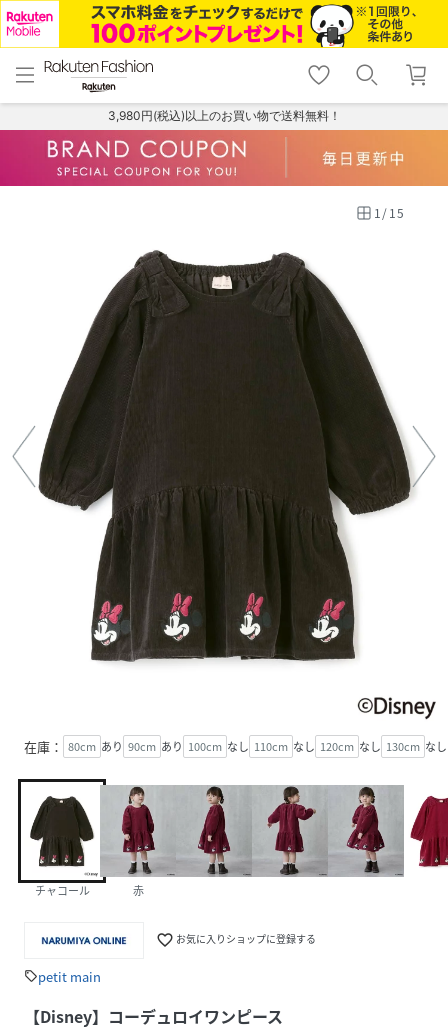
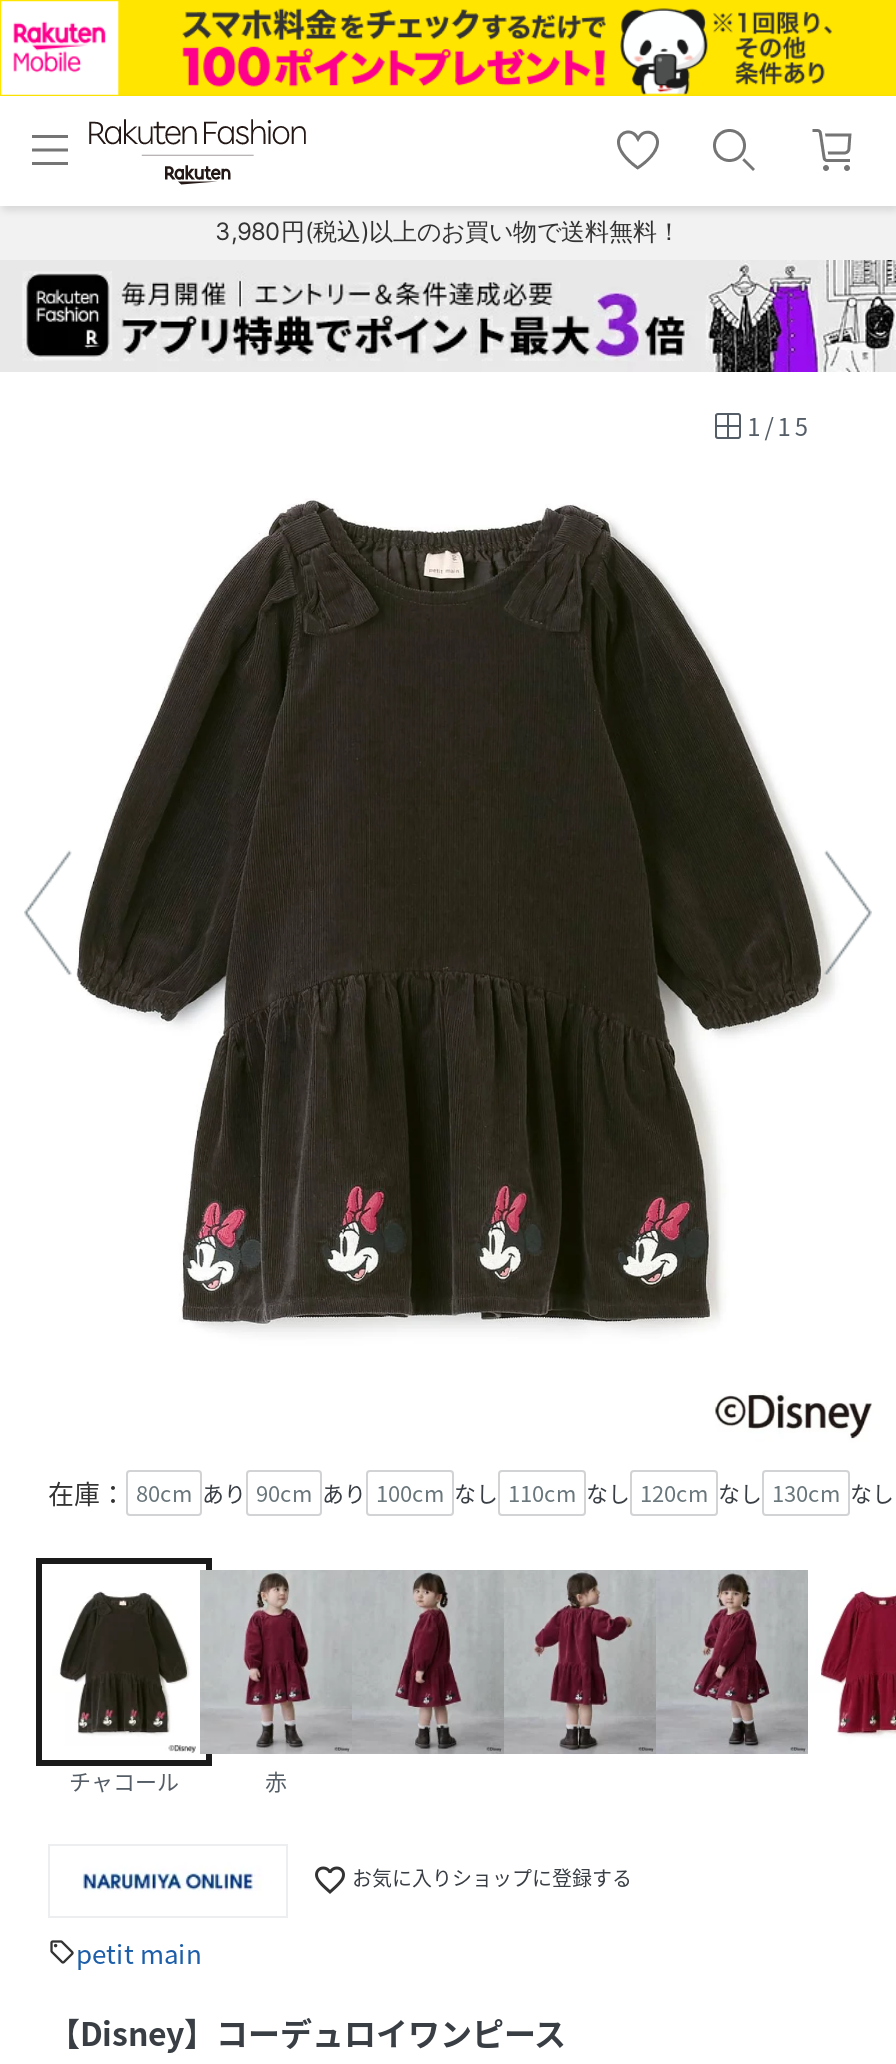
- [image]
+ [image]
